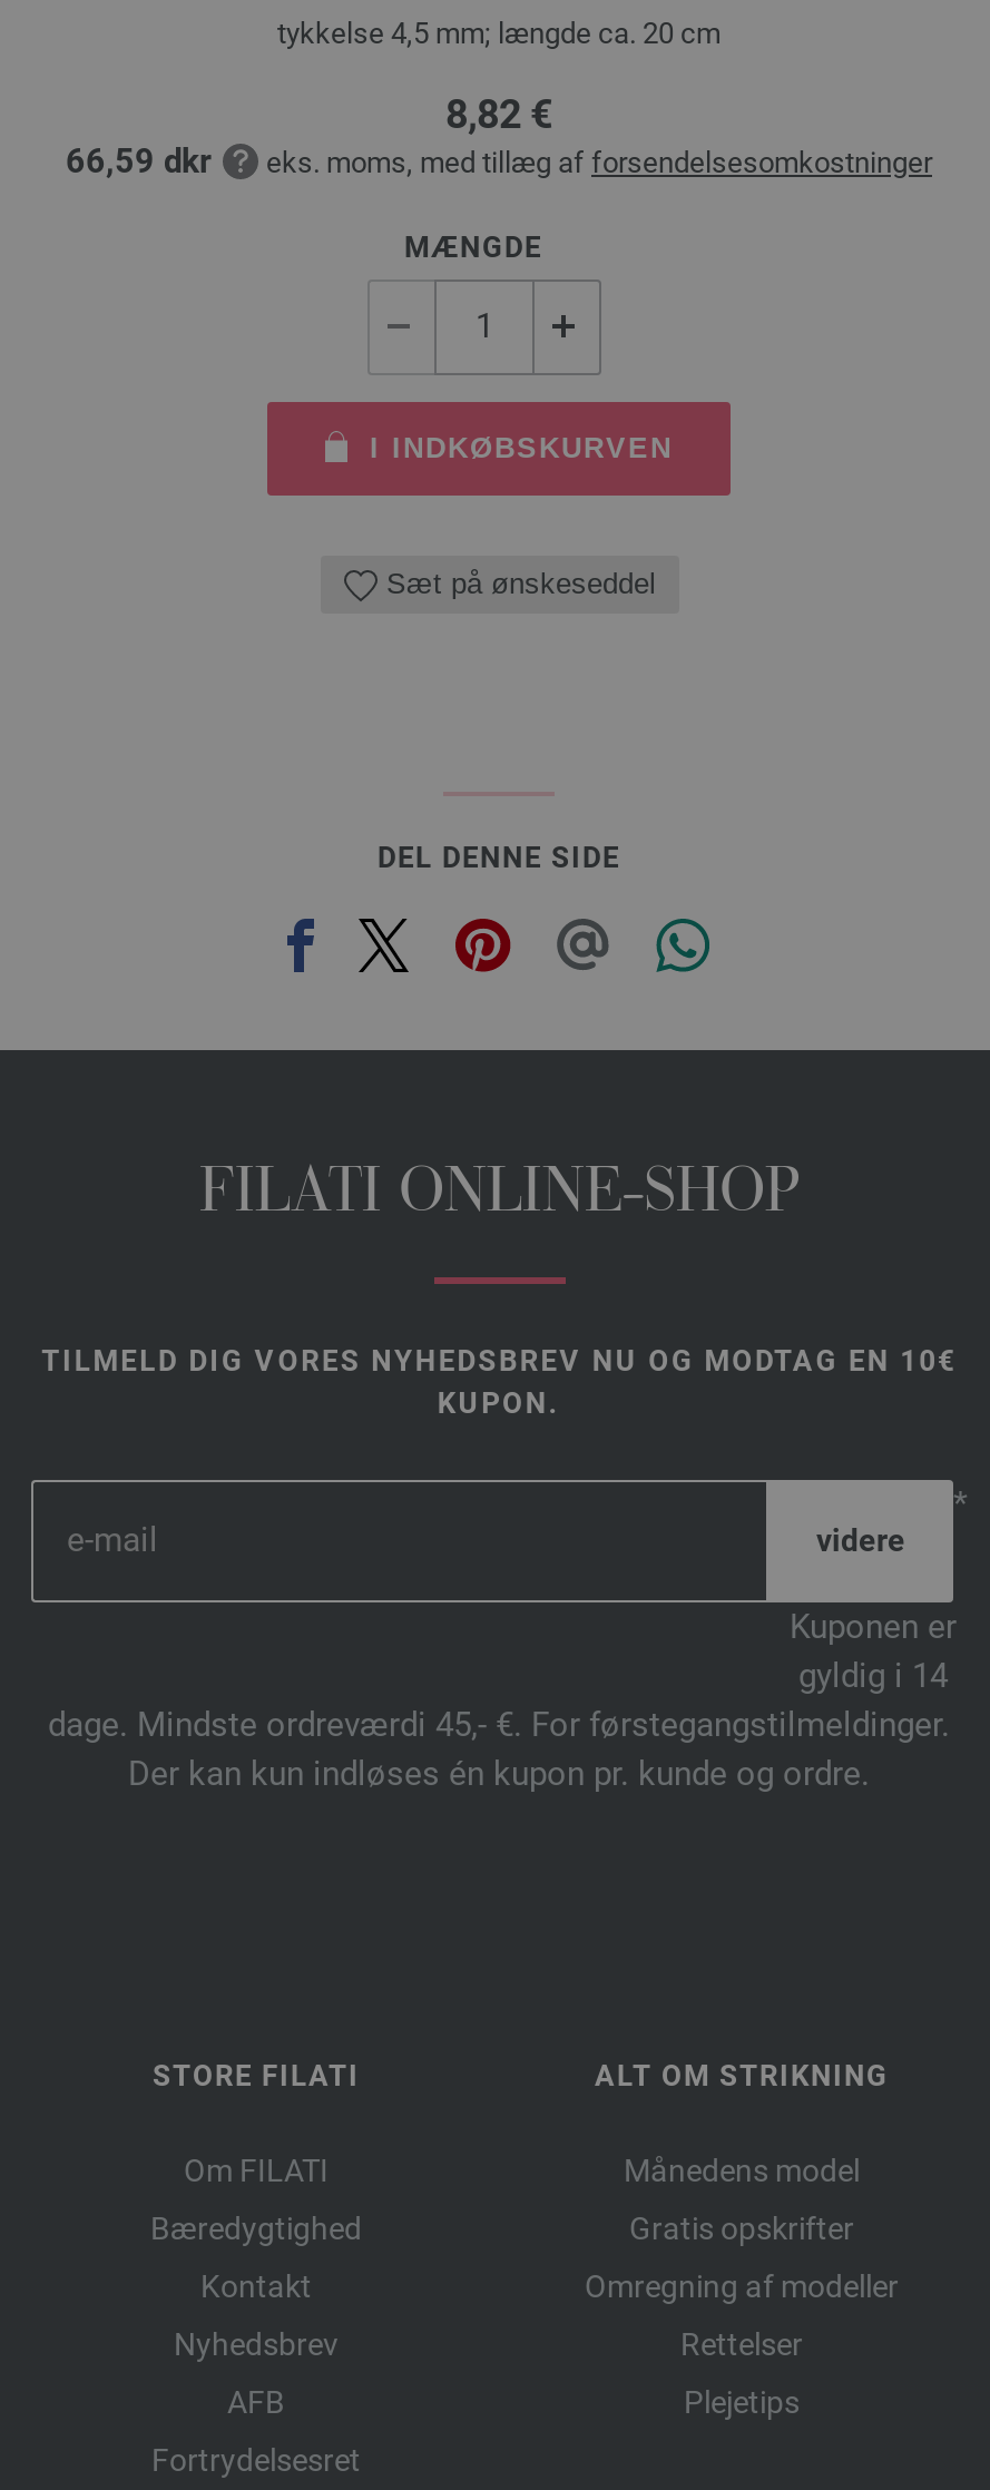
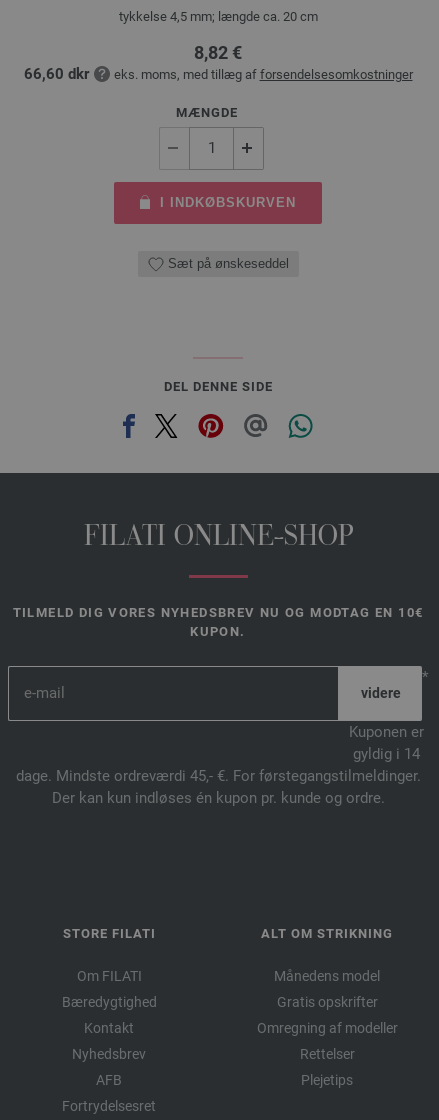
- 66,59 dkr eks. moms, med tillæg af forsendelsesomkostninger
+ 66,60 dkr eks. moms, med tillæg af forsendelsesomkostninger
